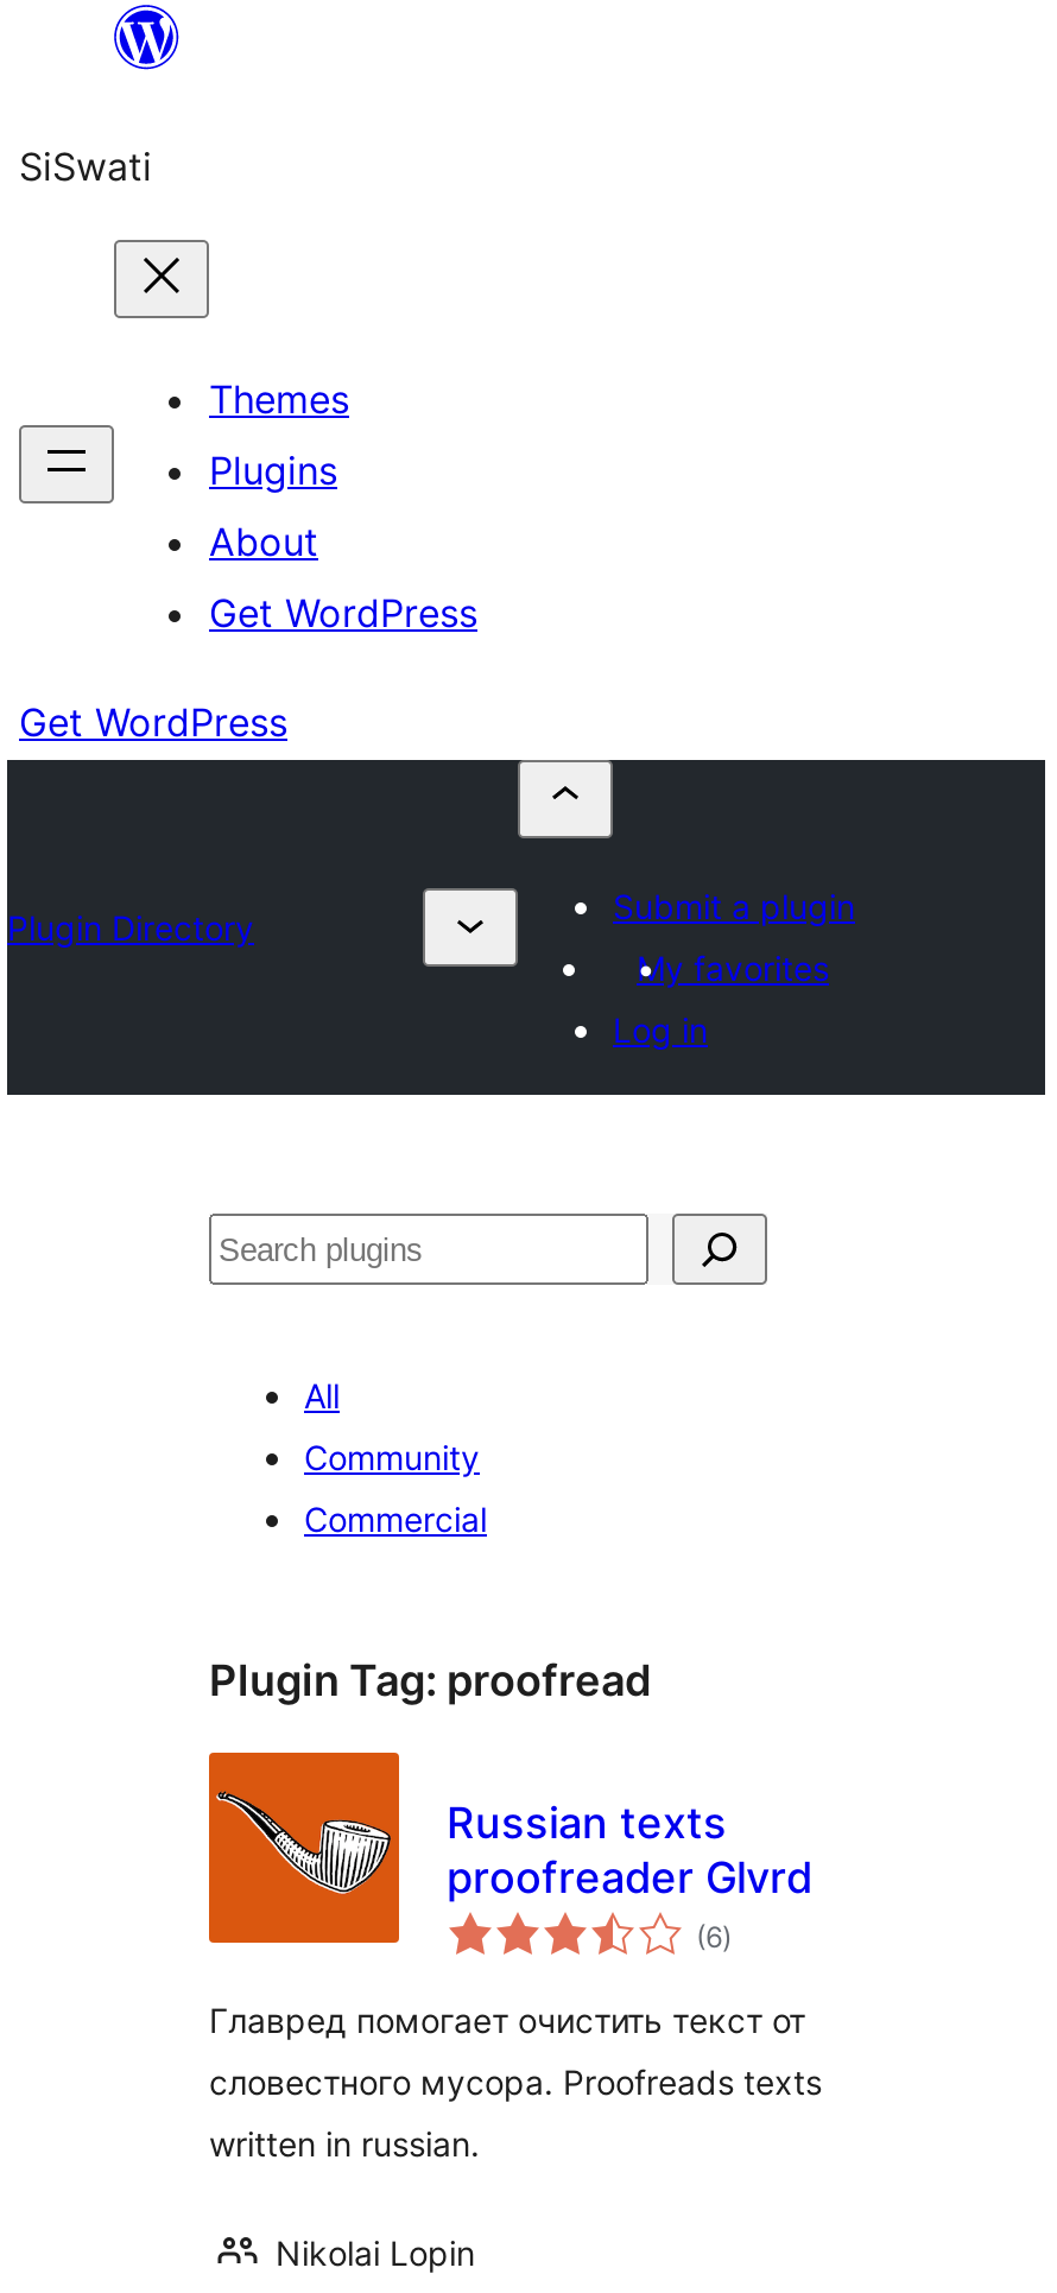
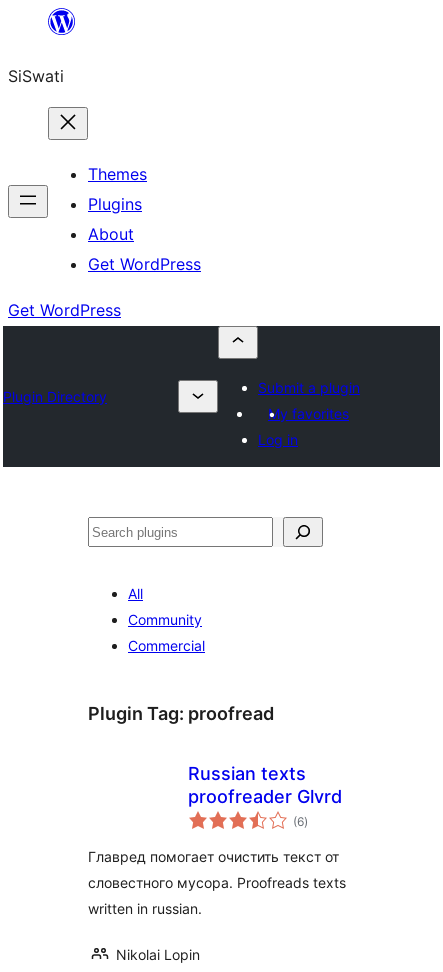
- [image]
